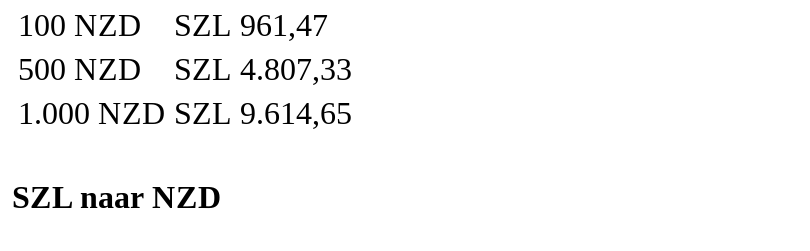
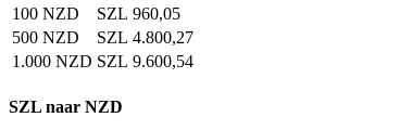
- 100 NZD SZL 961,47
+ 100 NZD SZL 960,05

- 500 NZD SZL 4.807,33
+ 500 NZD SZL 4.800,27

- 1.000 NZD SZL 9.614,65
+ 1.000 NZD SZL 9.600,54
